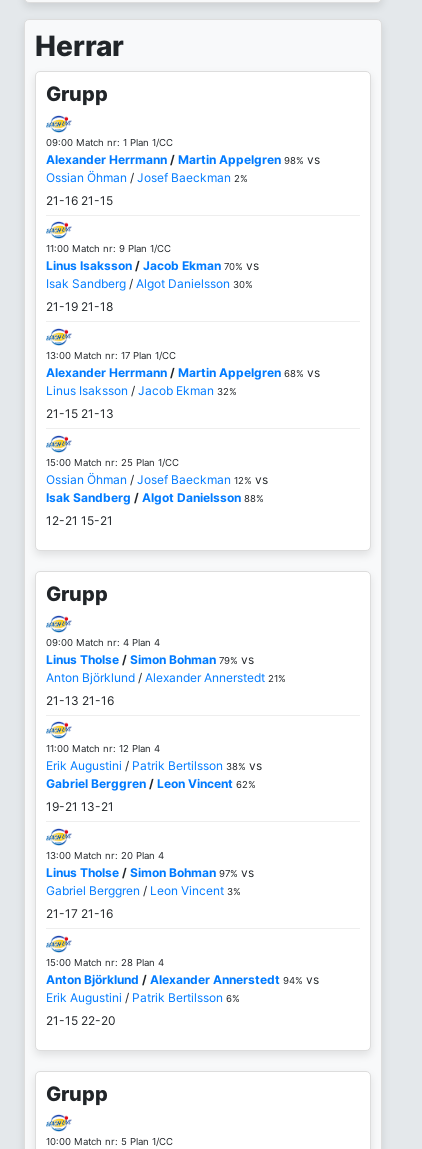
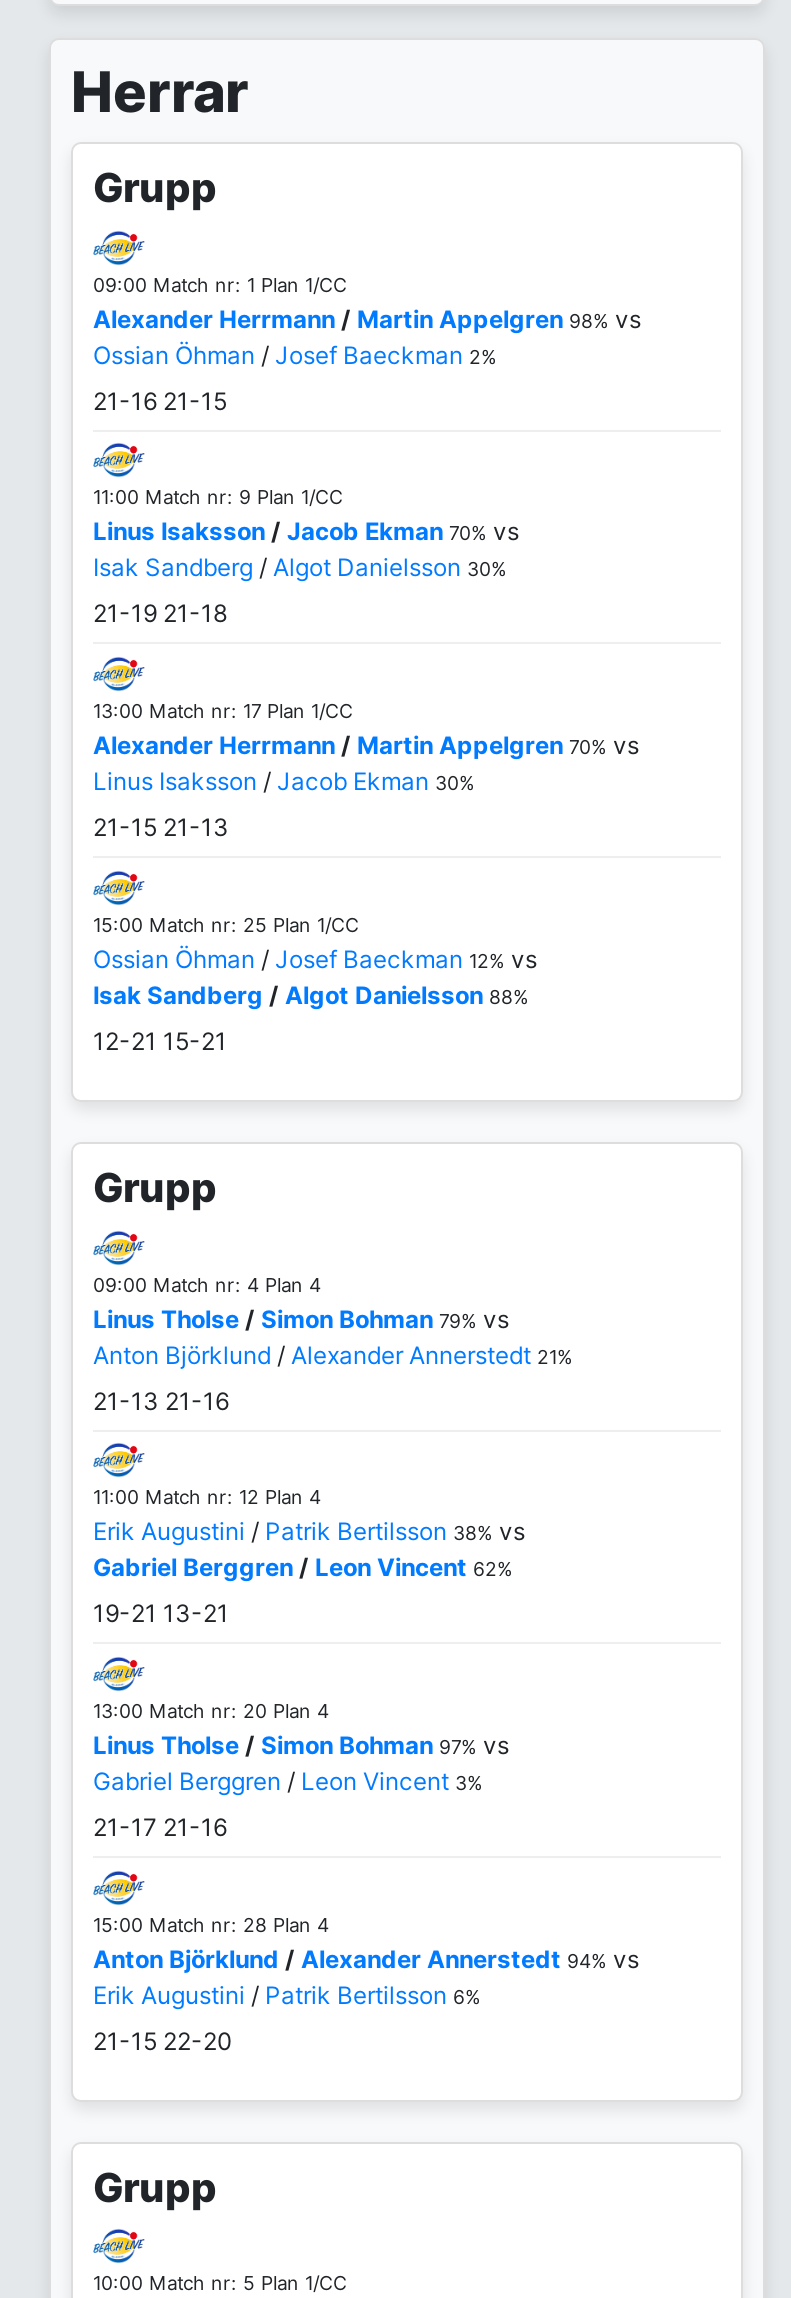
- Alexander Herrmann / Martin Appelgren 68% vs
+ Alexander Herrmann / Martin Appelgren 70% vs

- Linus Isaksson / Jacob Ekman 32%
+ Linus Isaksson / Jacob Ekman 30%
